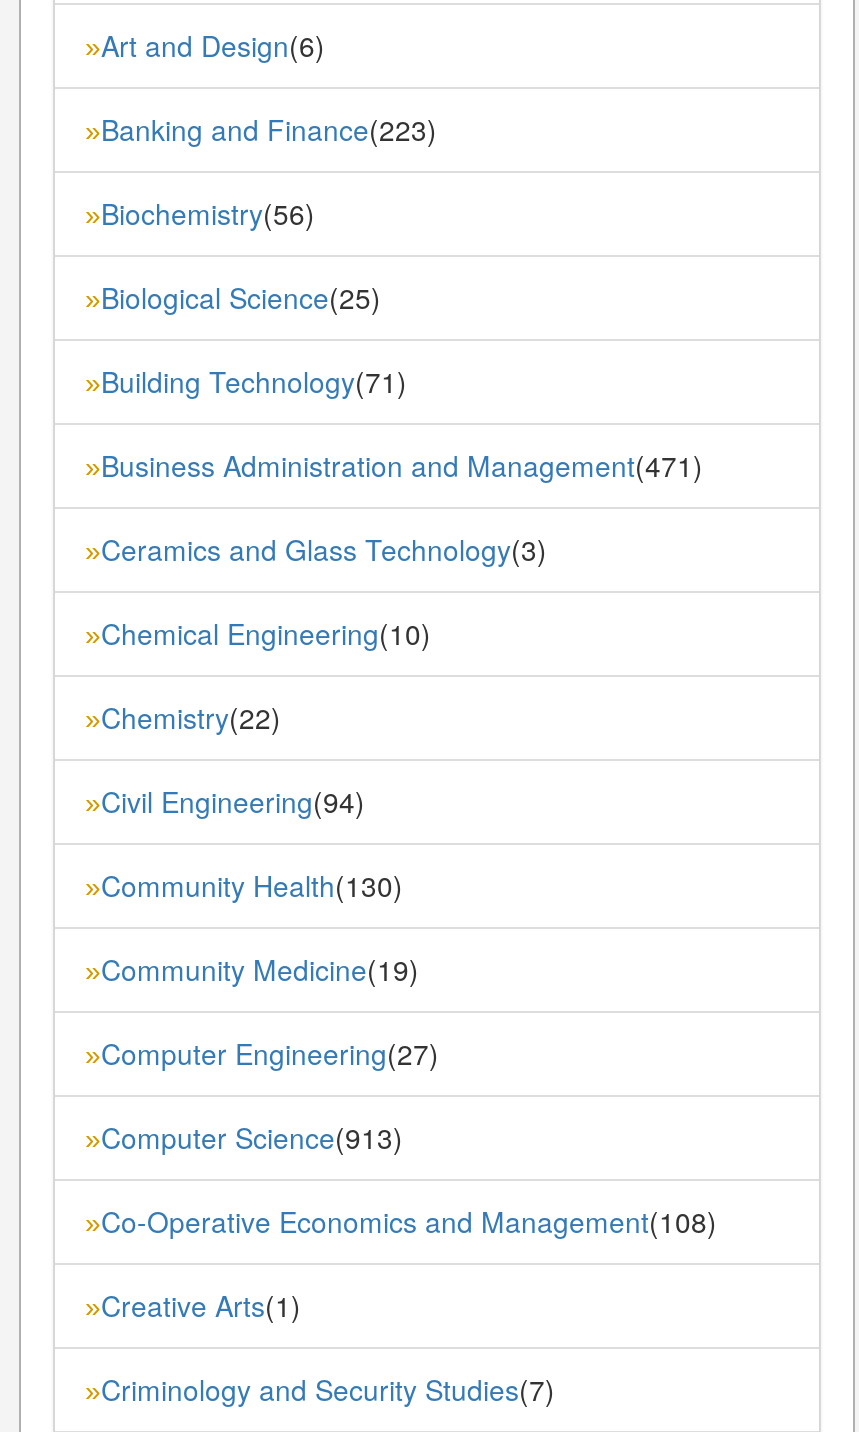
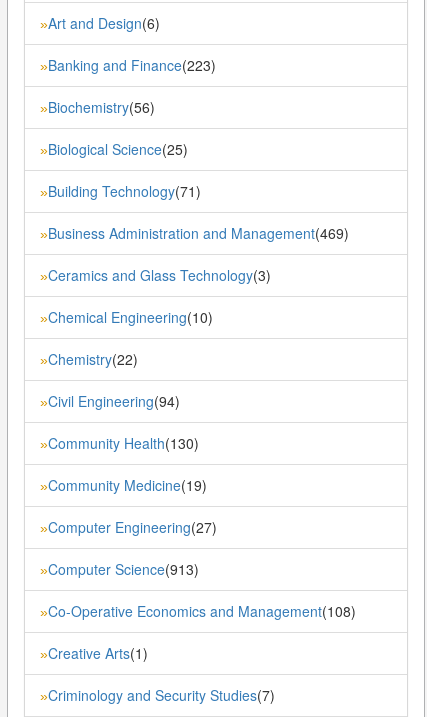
- »Business Administration and Management(471)
+ »Business Administration and Management(469)
